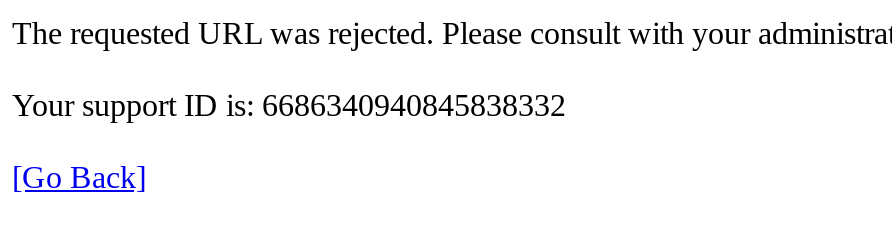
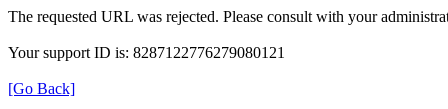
- Your support ID is: 6686340940845838332
+ Your support ID is: 8287122776279080121
